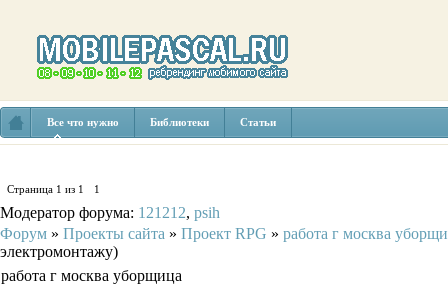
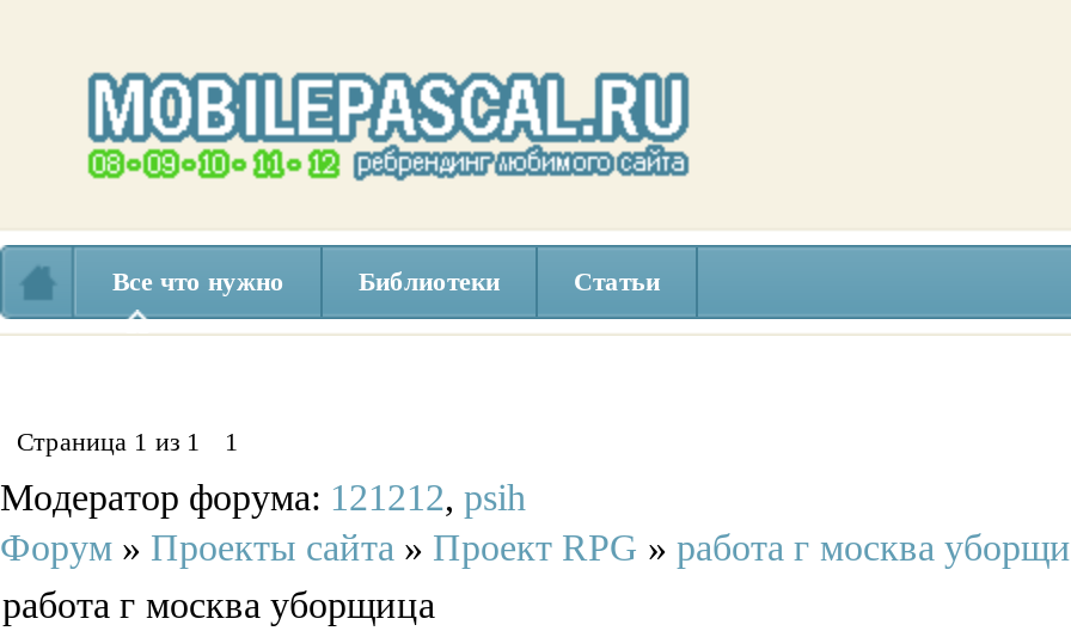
- электромонтажу)
